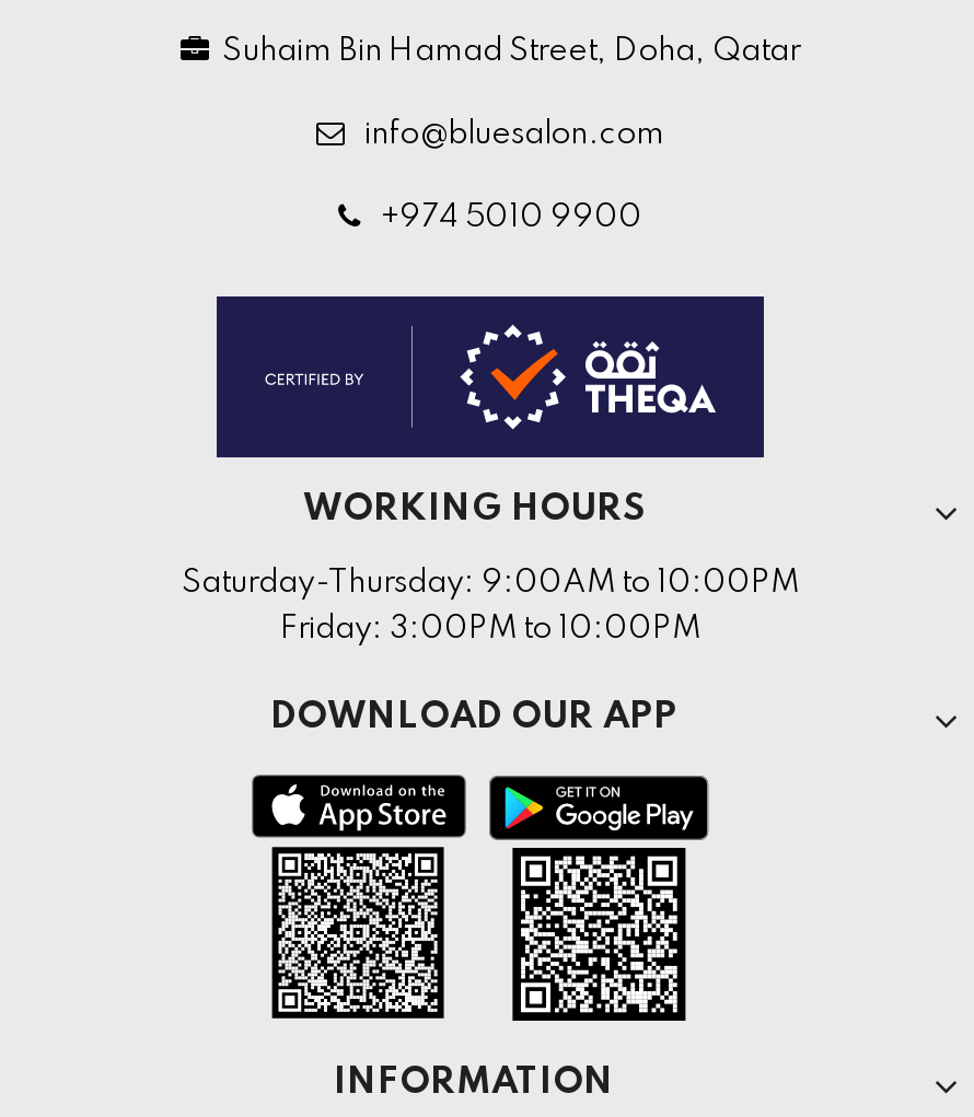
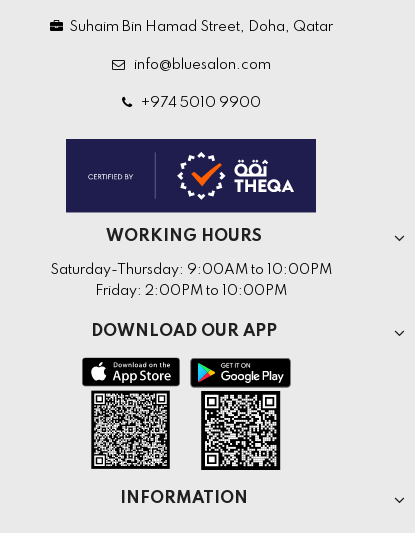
- Friday: 3:00PM to 10:00PM
+ Friday: 2:00PM to 10:00PM
